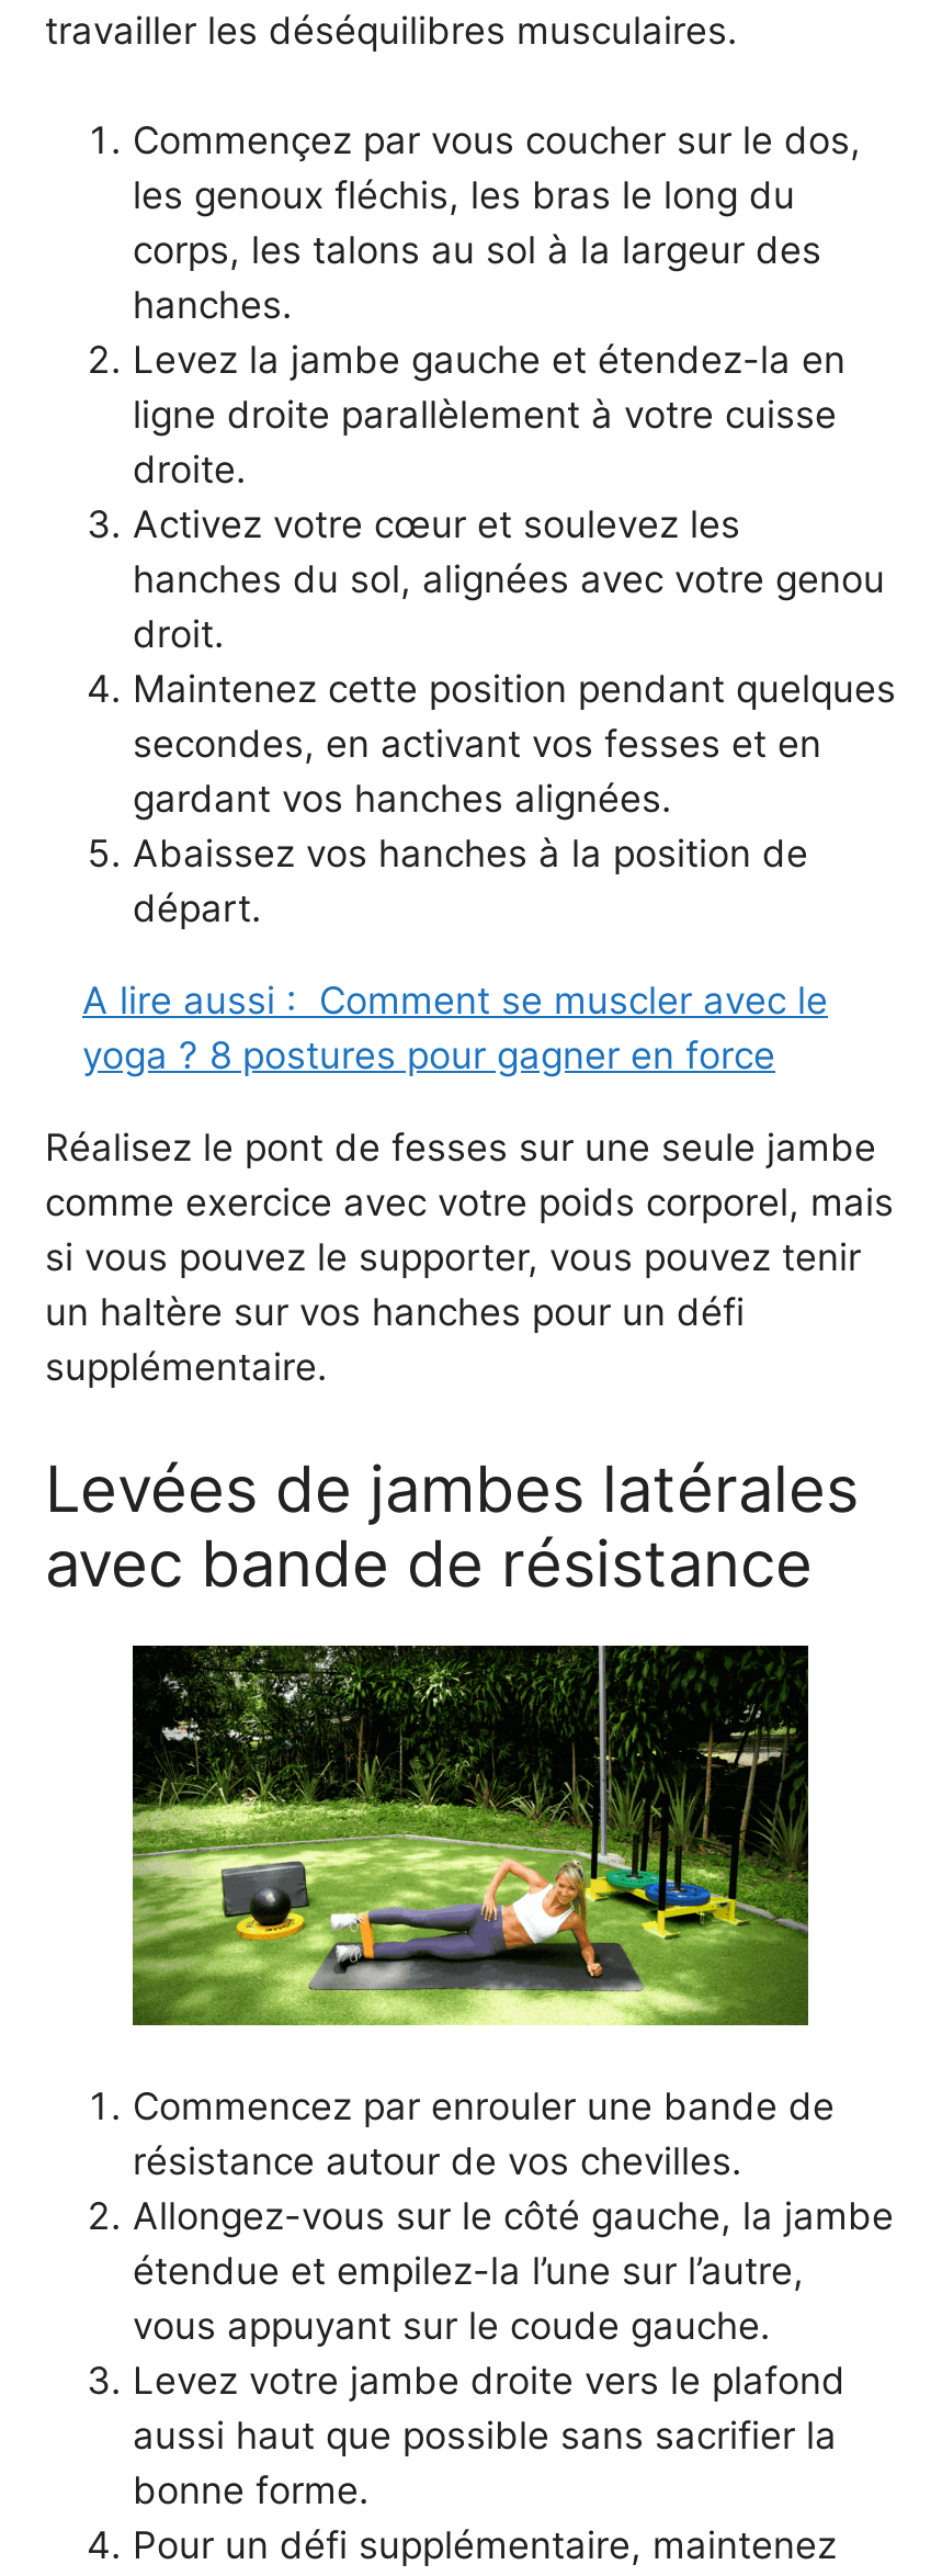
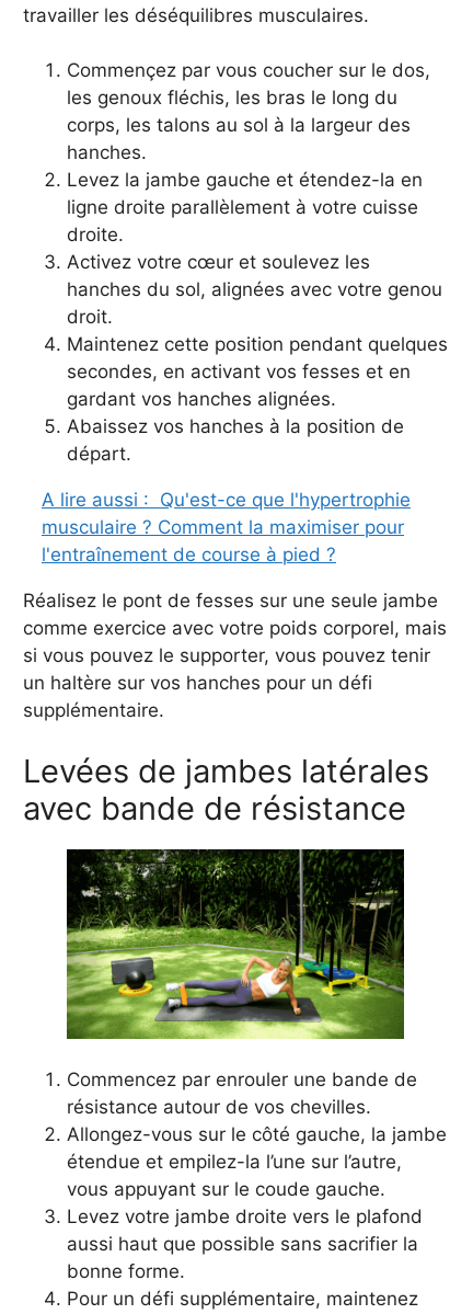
- A lire aussi : Comment se muscler avec le
- yoga ? 8 postures pour gagner en force
+ A lire aussi : Qu'est-ce que l'hypertrophie
+ musculaire ? Comment la maximiser pour
+ l'entraînement de course à pied ?
